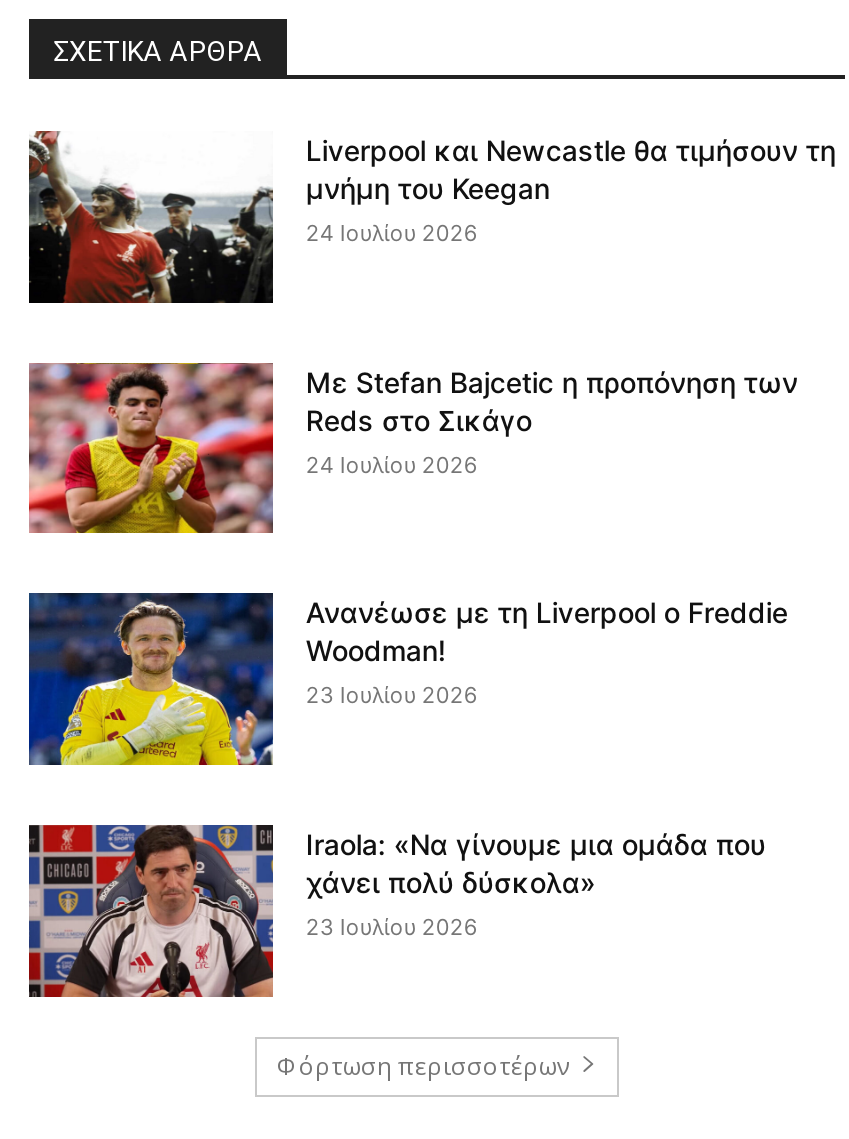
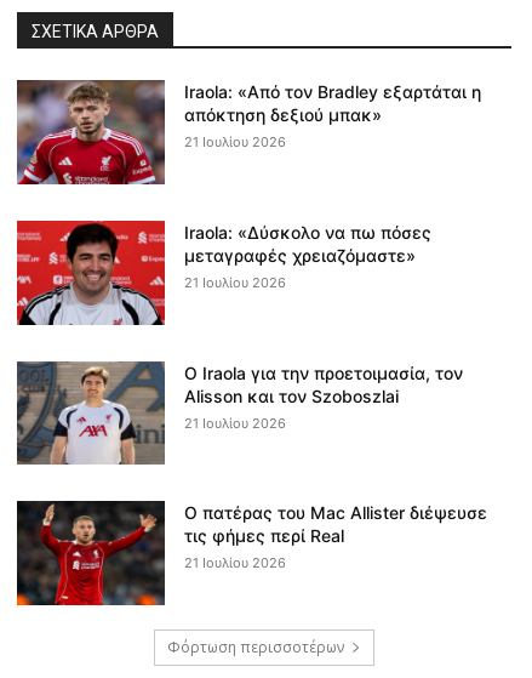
- [image]
- Liverpool και Newcastle θα τιμήσουν τη
- μνήμη του Keegan
- 24 Ιουλίου 2026
+ [image]
+ Iraola: «Από τον Bradley εξαρτάται η
+ απόκτηση δεξιού μπακ»
+ 21 Ιουλίου 2026

- [image]
- Με Stefan Bajcetic η προπόνηση των
- Reds στο Σικάγο
- 24 Ιουλίου 2026
+ [image]
+ Iraola: «Δύσκολο να πω πόσες
+ μεταγραφές χρειαζόμαστε»
+ 21 Ιουλίου 2026

- [image]
- Ανανέωσε με τη Liverpool ο Freddie
- Woodman!
- 23 Ιουλίου 2026
+ [image]
+ Ο Iraola για την προετοιμασία, τον
+ Alisson και τον Szoboszlai
+ 21 Ιουλίου 2026

- [image]
- Iraola: «Να γίνουμε μια ομάδα που
- χάνει πολύ δύσκολα»
- 23 Ιουλίου 2026
+ [image]
+ Ο πατέρας του Mac Allister διέψευσε
+ τις φήμες περί Real
+ 21 Ιουλίου 2026
